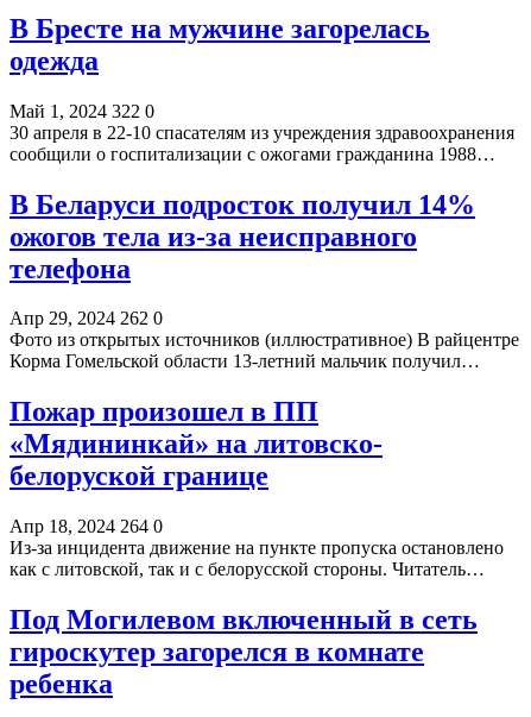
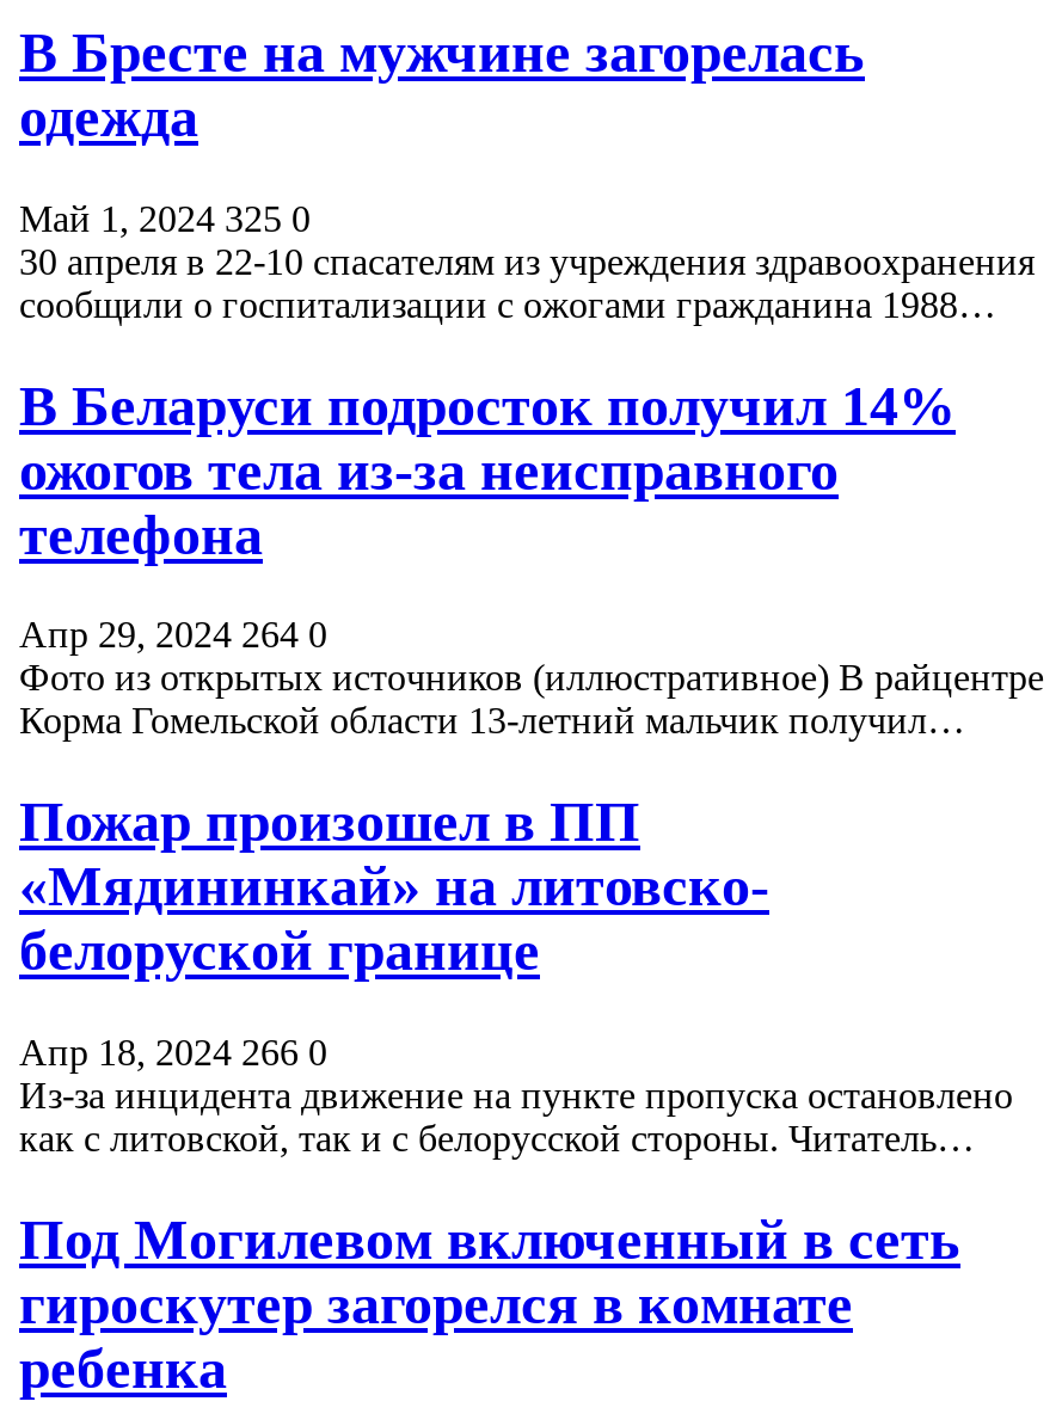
- Май 1, 2024 322 0
+ Май 1, 2024 325 0

- Апр 29, 2024 262 0
+ Апр 29, 2024 264 0

- Апр 18, 2024 264 0
+ Апр 18, 2024 266 0
